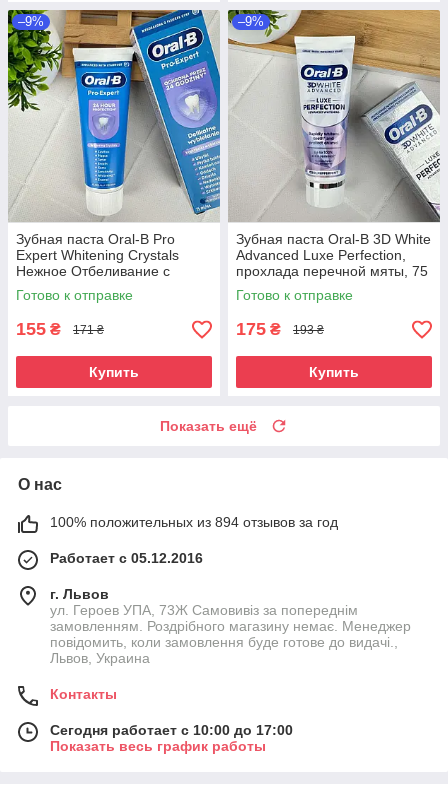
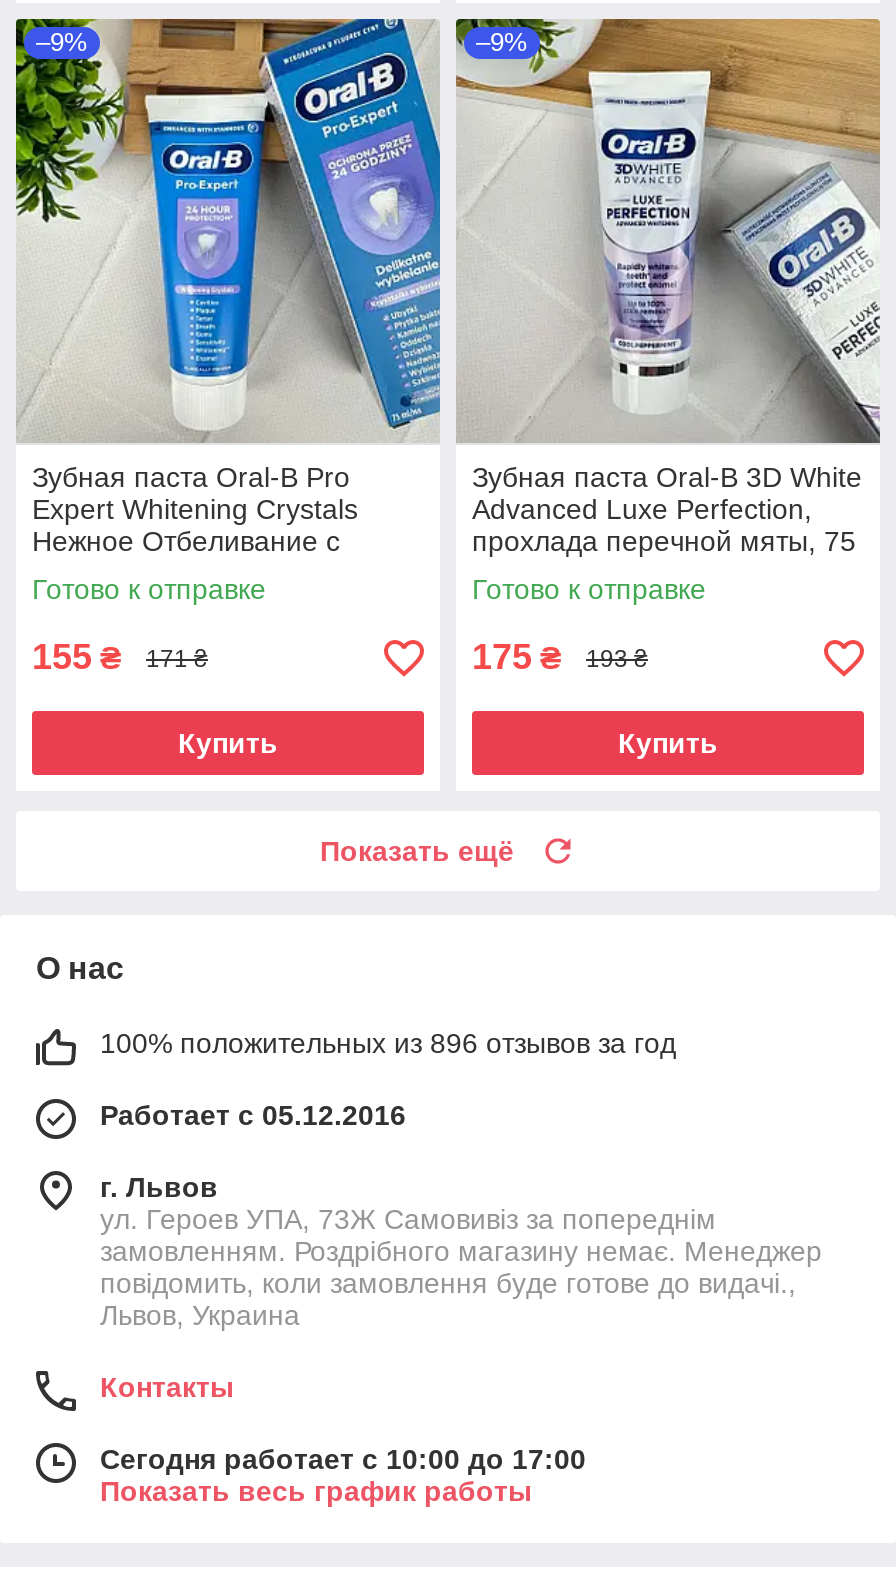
- 100% положительных из 894 отзывов за год
+ 100% положительных из 896 отзывов за год
